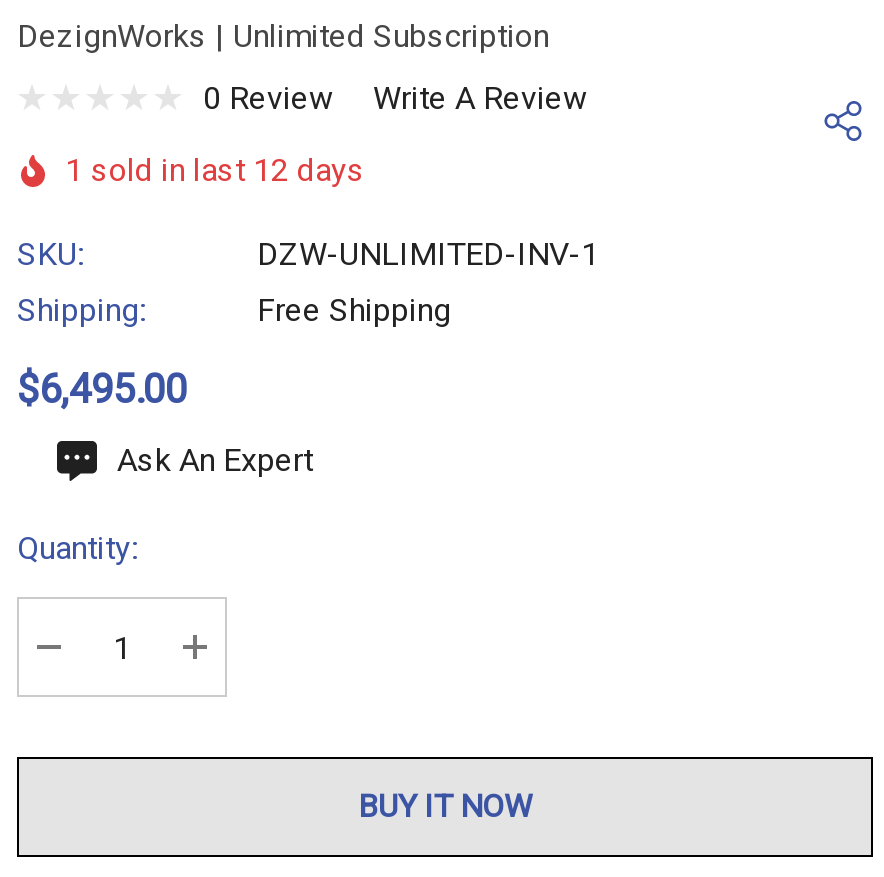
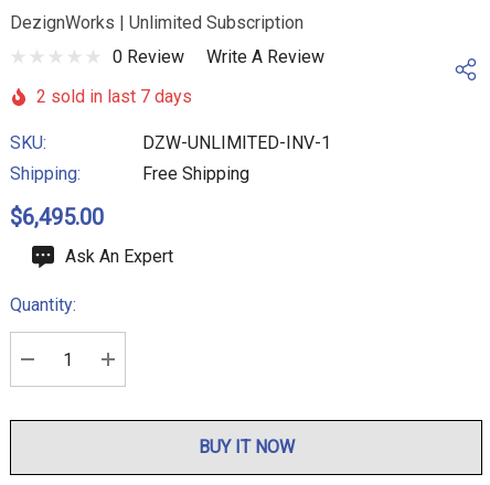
- 1 sold in last 12 days
+ 2 sold in last 7 days
